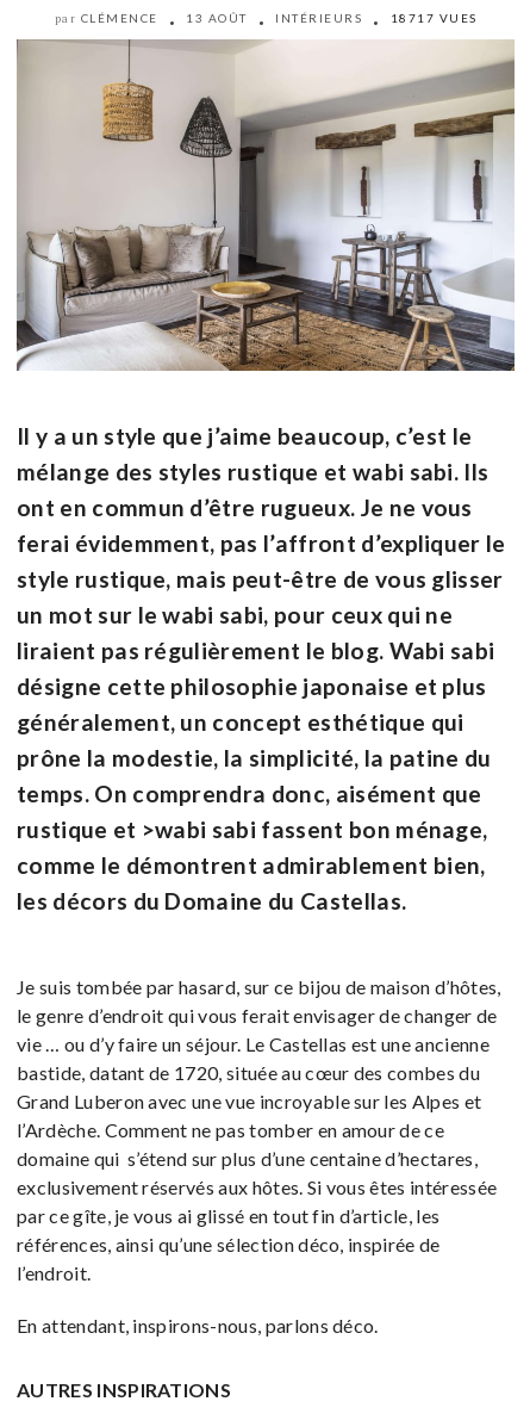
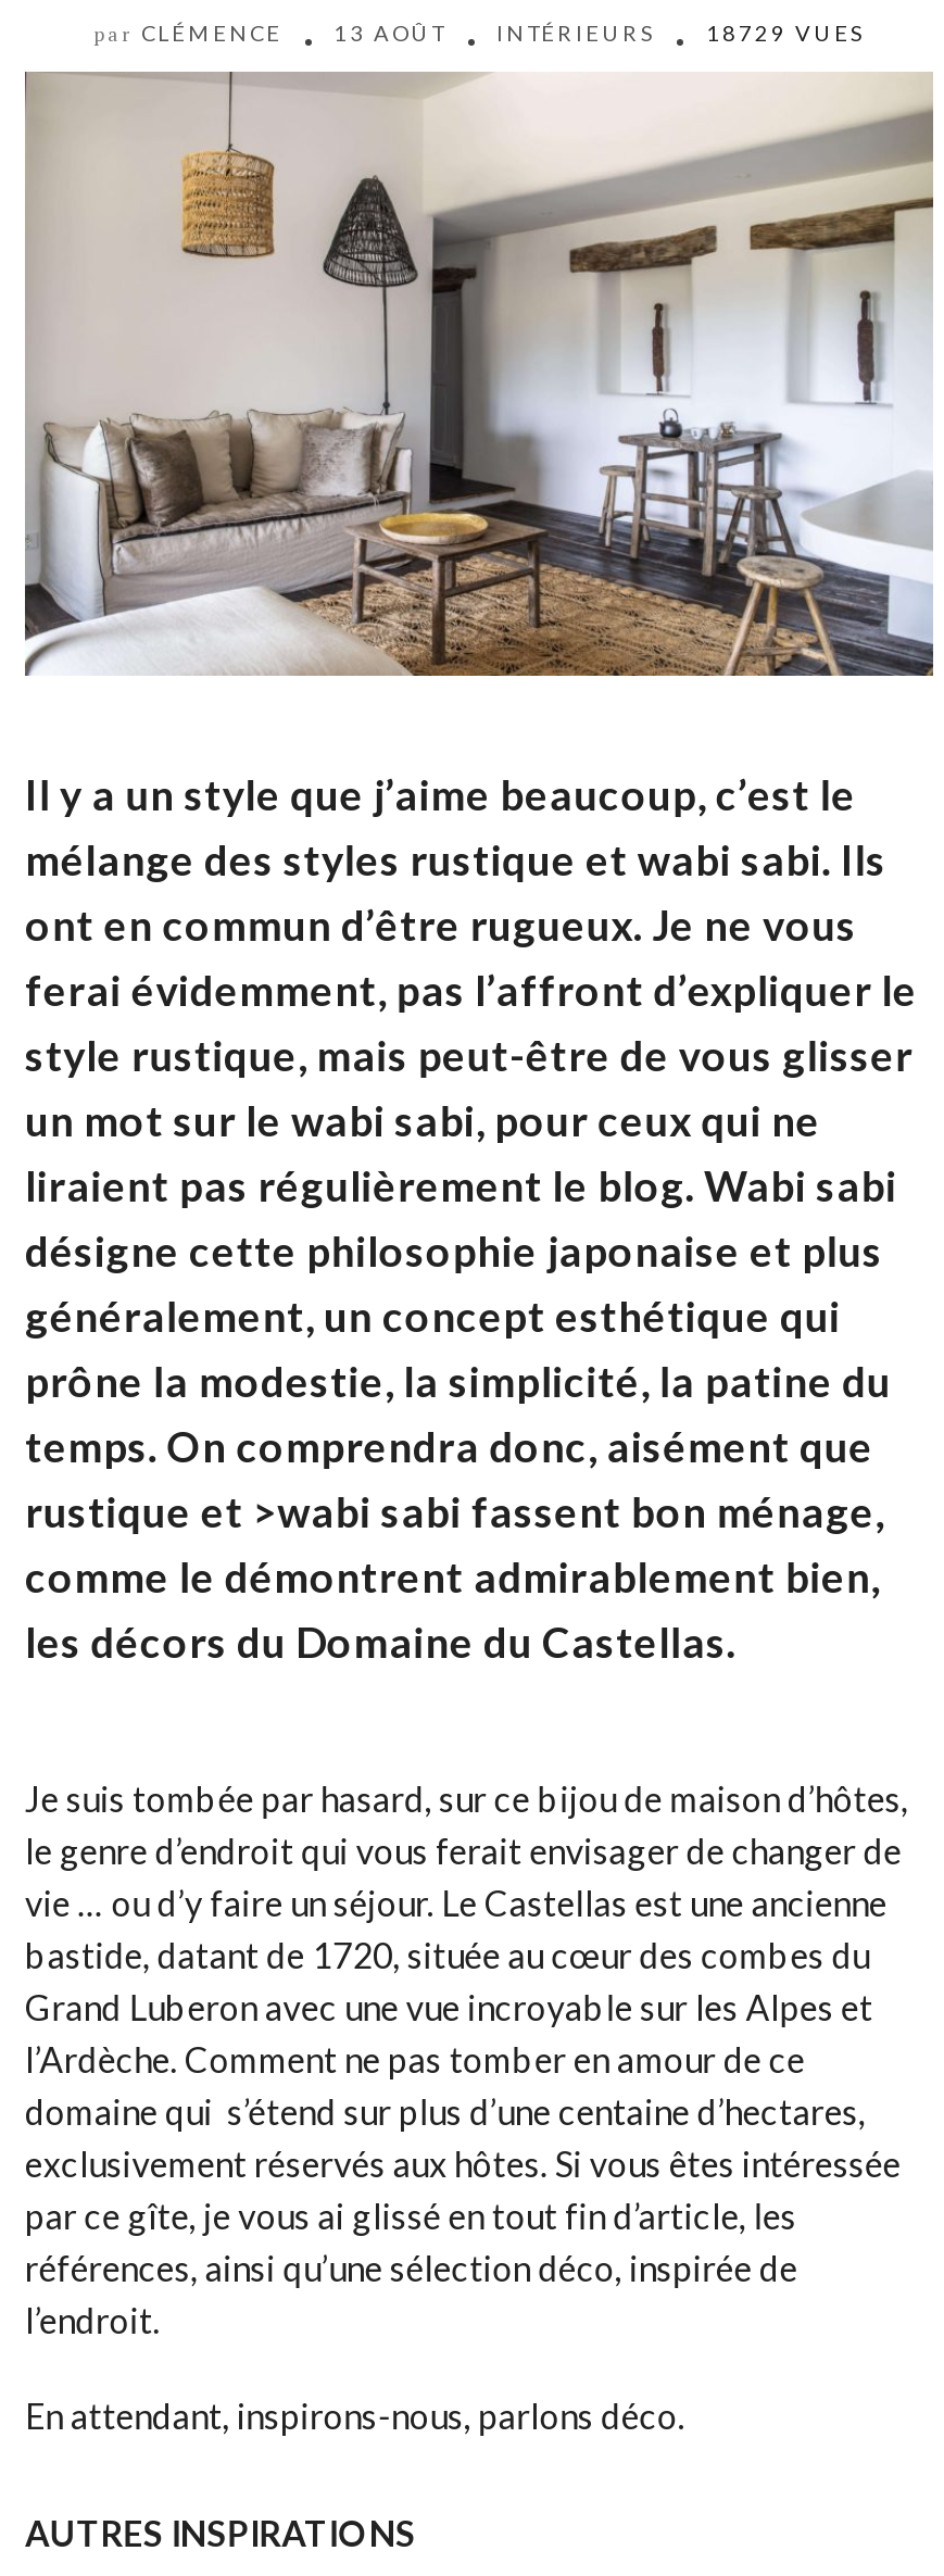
- par CLÉMENCE 13 AOÛT INTÉRIEURS 18717 VUES
+ par CLÉMENCE 13 AOÛT INTÉRIEURS 18729 VUES
